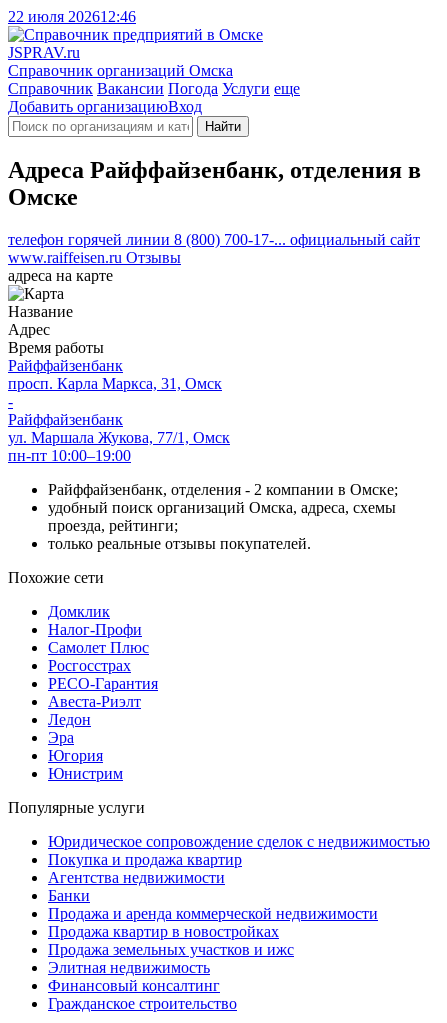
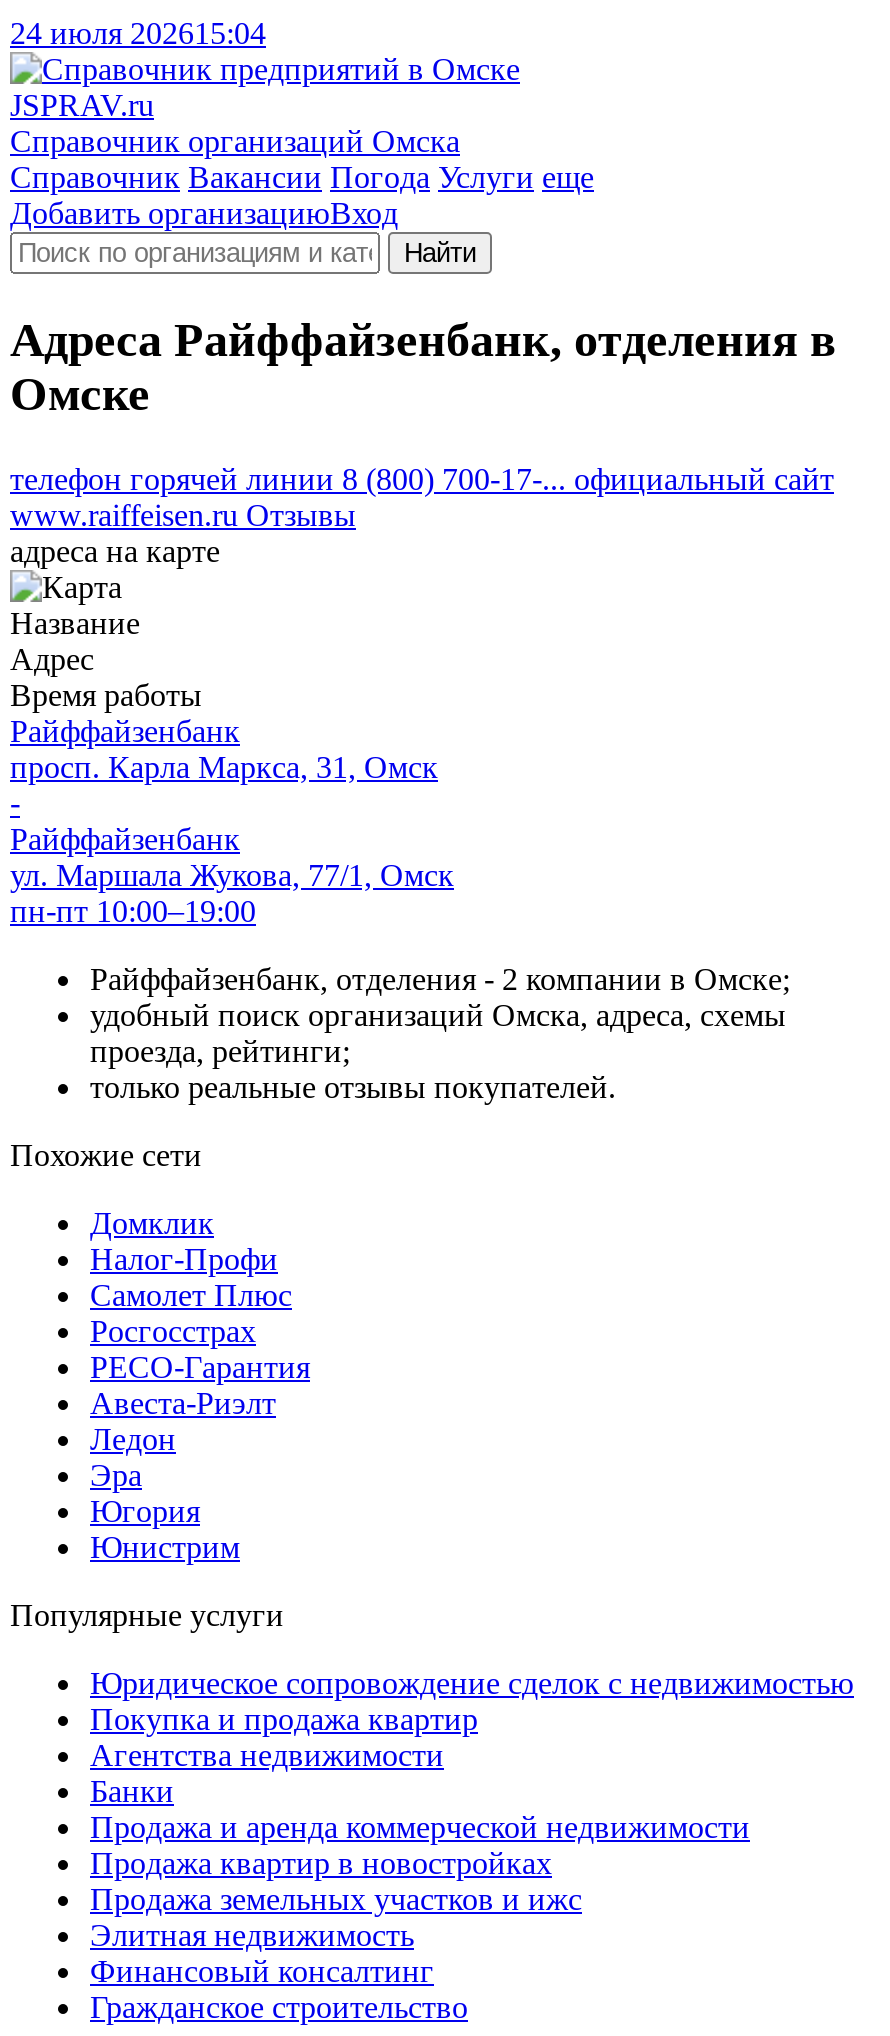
- 22 июля 202612:46
+ 24 июля 202615:04
